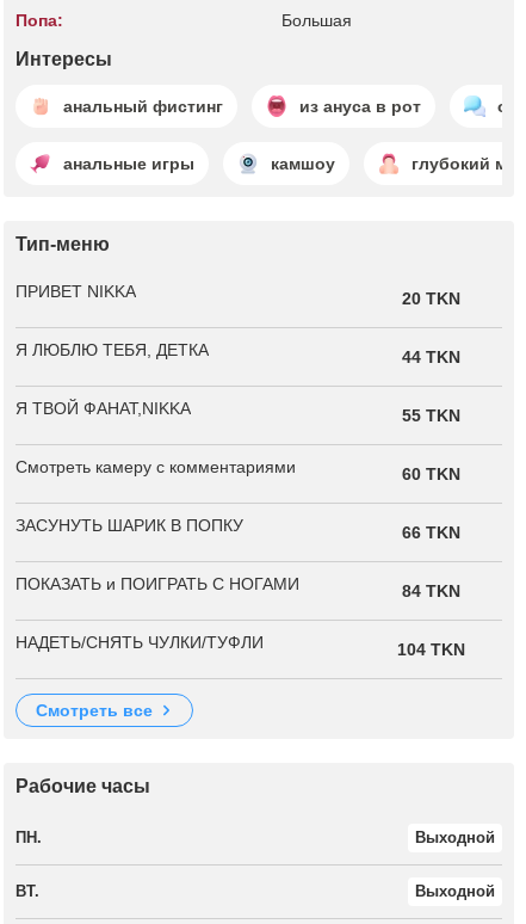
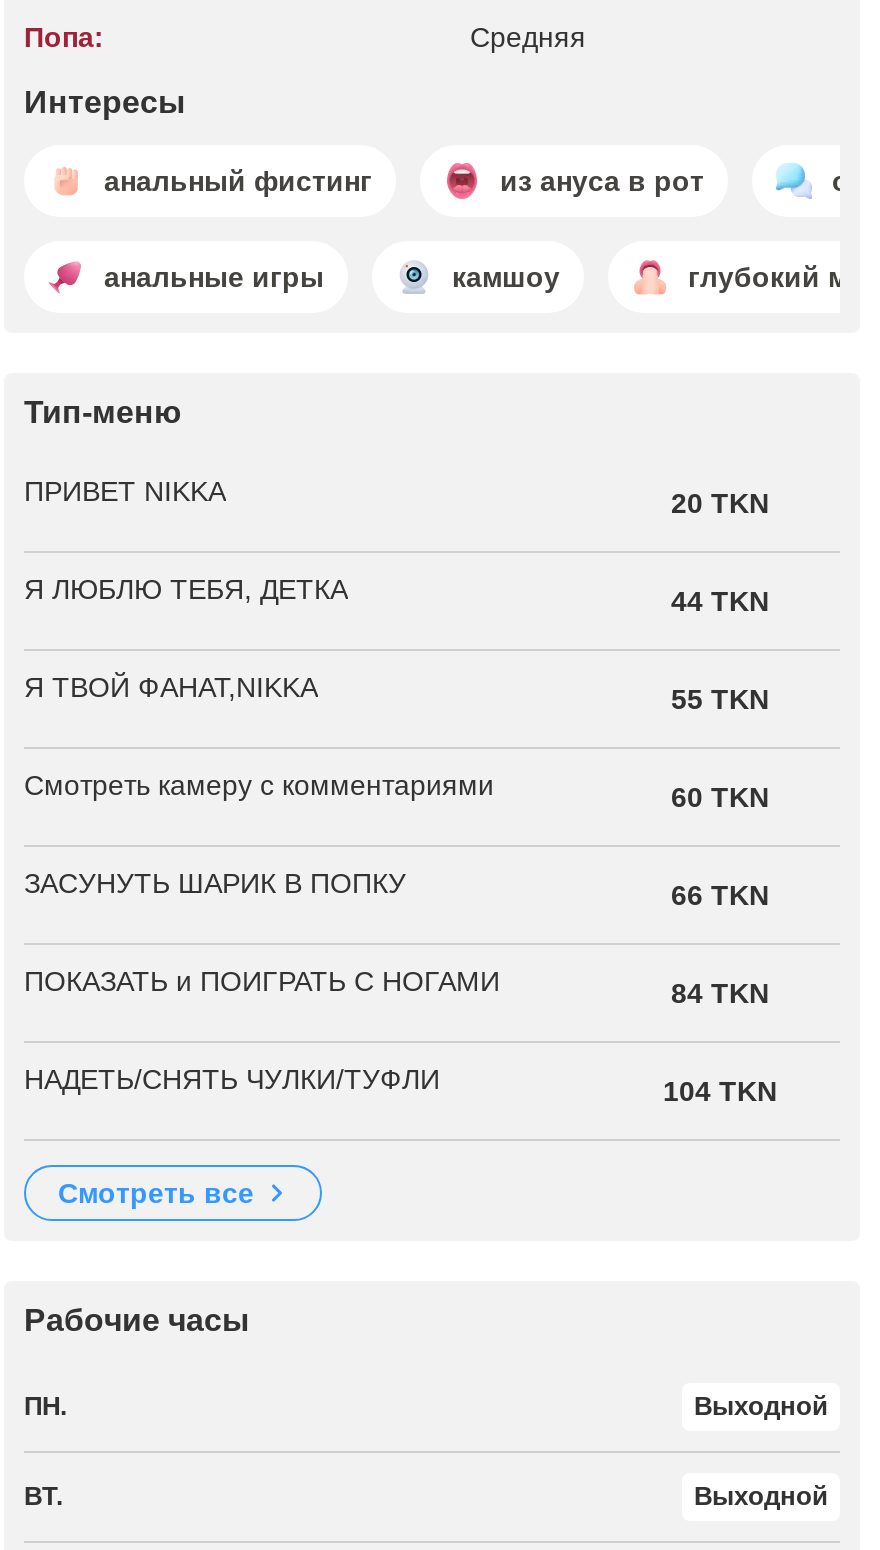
- Большая
+ Средняя
